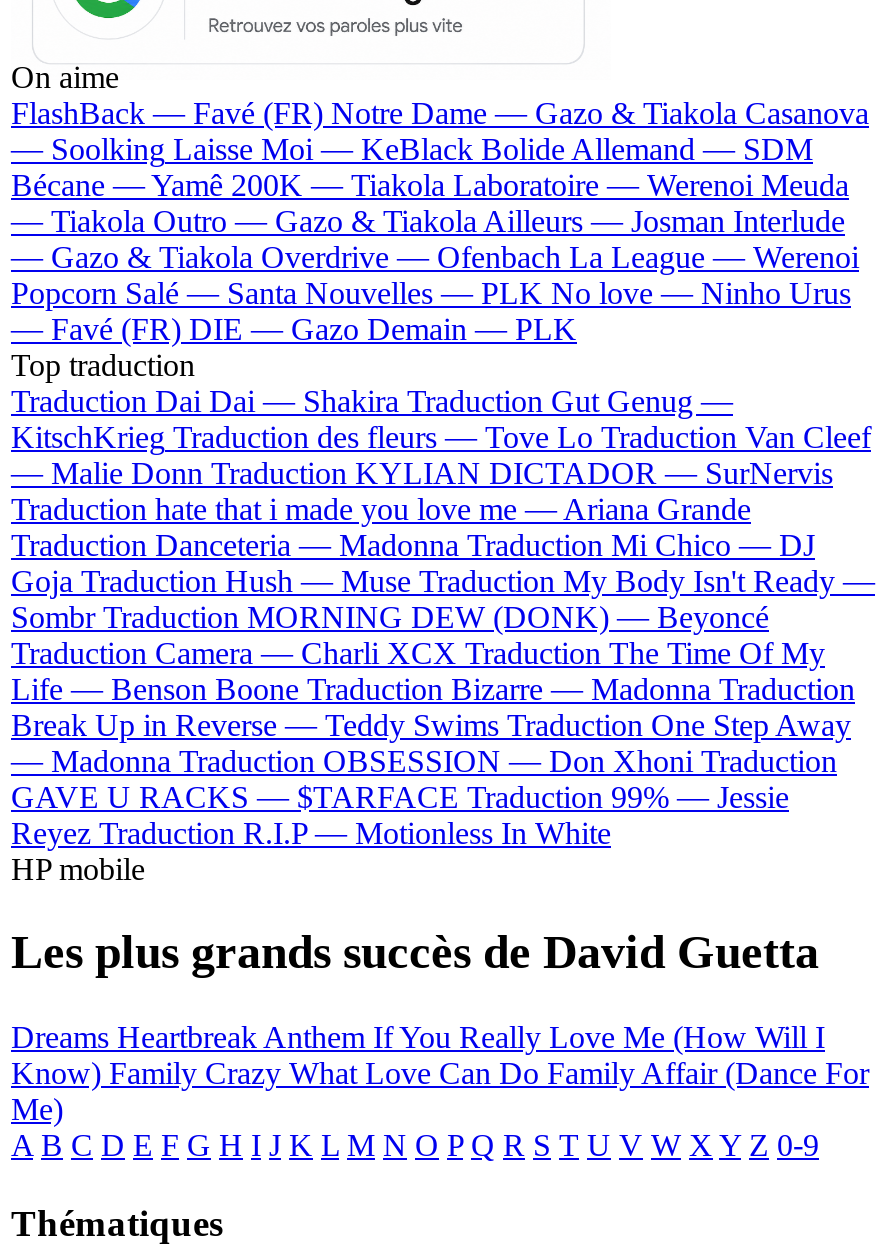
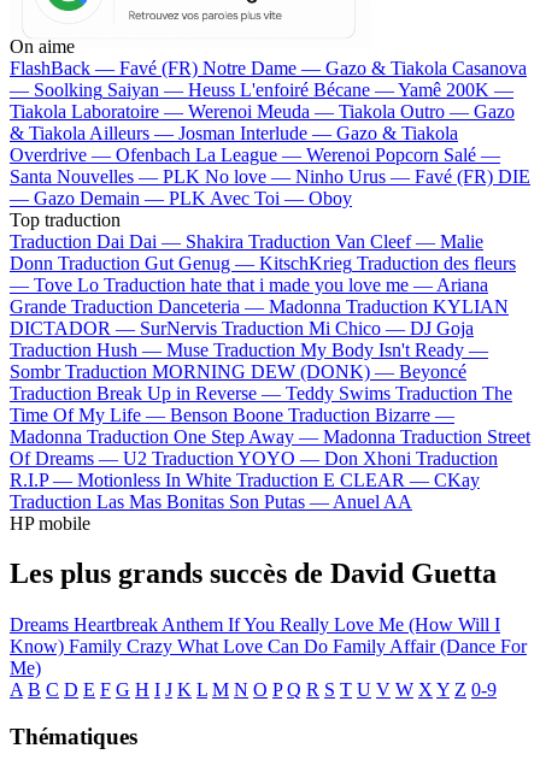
- — Soolking Laisse Moi — KeBlack Bolide Allemand — SDM
- Bécane — Yamê 200K — Tiakola Laboratoire — Werenoi Meuda
- — Tiakola Outro — Gazo & Tiakola Ailleurs — Josman Interlude
- — Gazo & Tiakola Overdrive — Ofenbach La League — Werenoi
- Popcorn Salé — Santa Nouvelles — PLK No love — Ninho Urus
- —Favé (FR) DIE — Gazo Demain — PLK
+ — Soolking Saiyan — Heuss L'enfoiré Bécane — Yamê 200K —
+ Tiakola Laboratoire — Werenoi Meuda — Tiakola Outro — Gazo
+ & Tiakola Ailleurs — Josman Interlude — Gazo & Tiakola
+ Overdrive — Ofenbach La League — Werenoi Popcorn Salé —
+ Santa Nouvelles — PLK No love — Ninho Urus — Favé (FR) DIE
+ — Gazo Demain — PLK Avec Toi — Oboy

- Traduction Dai Dai — Shakira Traduction Gut Genug —
- KitschKrieg Traduction des fleurs — Tove Lo Traduction Van Cleef
- — Malie Donn Traduction KYLIAN DICTADOR — SurNervis
- Traduction hate that i made you love me — Ariana Grande
- Traduction Danceteria — Madonna Traduction Mi Chico — DJ
- Goja Traduction Hush — Muse Traduction My Body Isn't Ready —
+ Traduction Dai Dai — Shakira Traduction Van Cleef — Malie
+ Donn Traduction Gut Genug — KitschKrieg Traduction des fleurs
+ — Tove Lo Traduction hate that i made you love me — Ariana
+ Grande Traduction Danceteria — Madonna Traduction KYLIAN
+ DICTADOR — SurNervis Traduction Mi Chico — DJ Goja
+ Traduction Hush — Muse Traduction My Body Isn't Ready —

- Traduction Camera — Charli XCX Traduction The Time Of My
- Life — Benson Boone Traduction Bizarre — Madonna Traduction
- Break Up in Reverse — Teddy Swims Traduction One Step Away
- — Madonna Traduction OBSESSION — Don Xhoni Traduction
- GAVE U RACKS — $TARFACE Traduction 99% — Jessie
- Reyez Traduction R.I.P — Motionless In White
+ Traduction Break Up in Reverse — Teddy Swims Traduction The
+ Time Of My Life — Benson Boone Traduction Bizarre —
+ Madonna Traduction One Step Away — Madonna Traduction Street
+ Of Dreams — U2 Traduction YOYO — Don Xhoni Traduction
+ R.I.P — Motionless In White Traduction E CLEAR — CKay
+ Traduction Las Mas Bonitas Son Putas — Anuel AA
